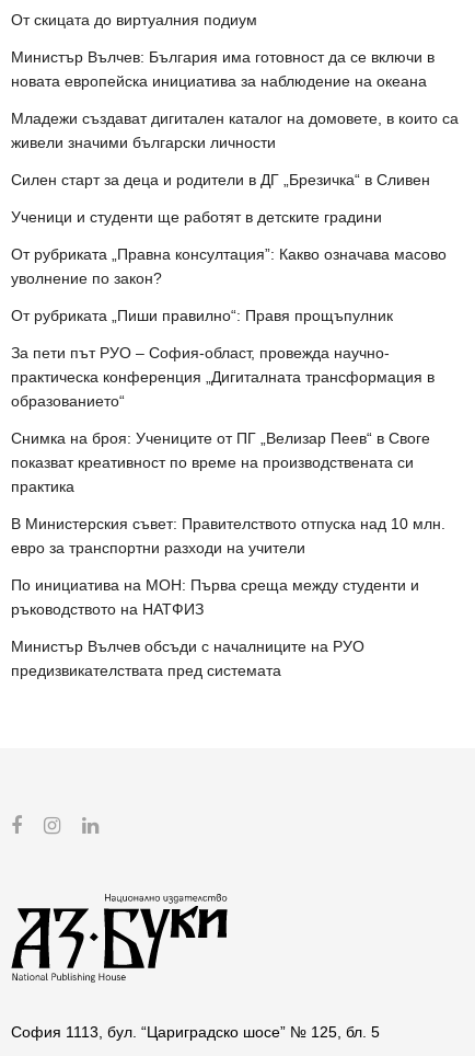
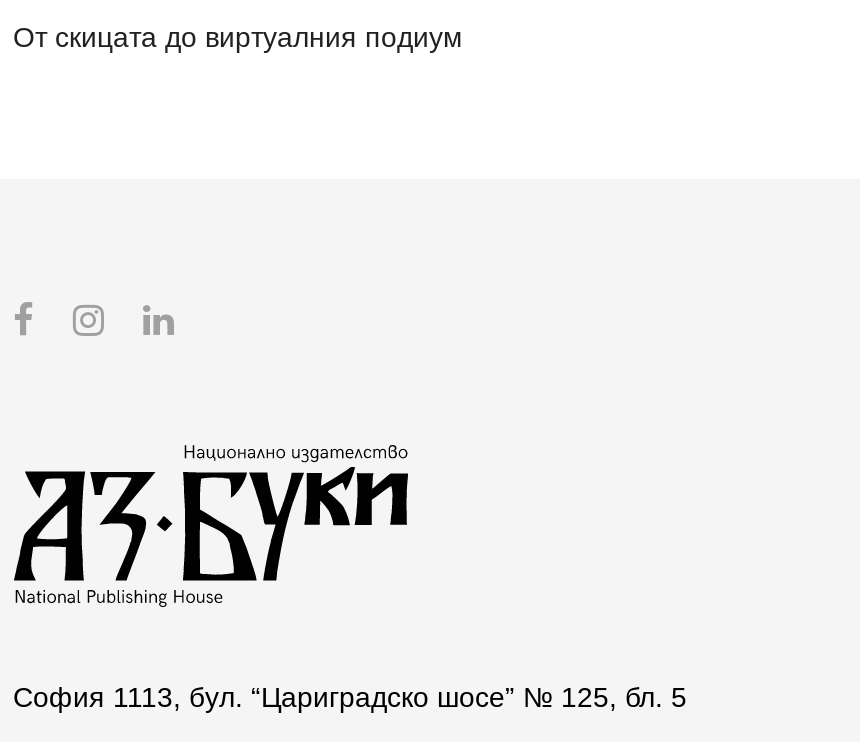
- Министър Вълчев: България има готовност да се включи в
- новата европейска инициатива за наблюдение на океана
- Младежи създават дигитален каталог на домовете, в които са
- живели значими български личности
- Силен старт за деца и родители в ДГ „Брезичка“ в Сливен
- Ученици и студенти ще работят в детските градини
- От рубриката „Правна консултация”: Какво означава масово
- уволнение по закон?
- От рубриката „Пиши правилно“: Правя прощъпулник
- За пети път РУО – София-област, провежда научно-
- практическа конференция „Дигиталната трансформация в
- образованието“
- Снимка на броя: Учениците от ПГ „Велизар Пеев“ в Своге
- показват креативност по време на производствената си
- практика
- В Министерския съвет: Правителството отпуска над 10 млн.
- евро за транспортни разходи на учители
- По инициатива на МОН: Първа среща между студенти и
- ръководството на НАТФИЗ
- Министър Вълчев обсъди с началниците на РУО
- предизвикателствата пред системата
